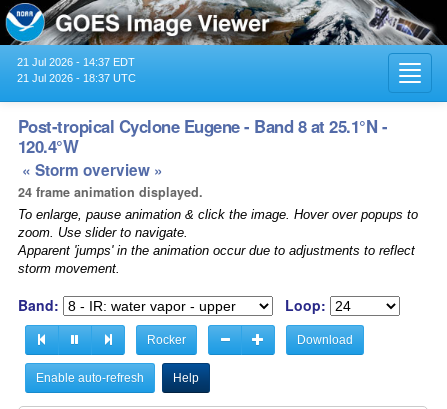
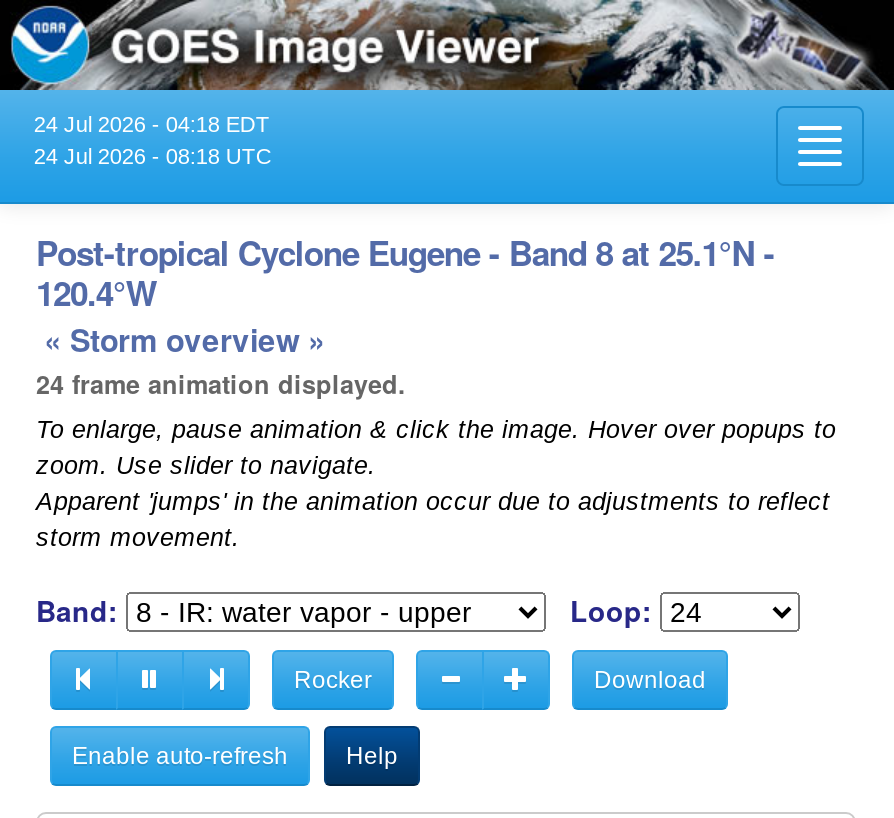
- 21 Jul 2026 - 14:37 EDT
+ 24 Jul 2026 - 04:18 EDT

- 21 Jul 2026 - 18:37 UTC
+ 24 Jul 2026 - 08:18 UTC
